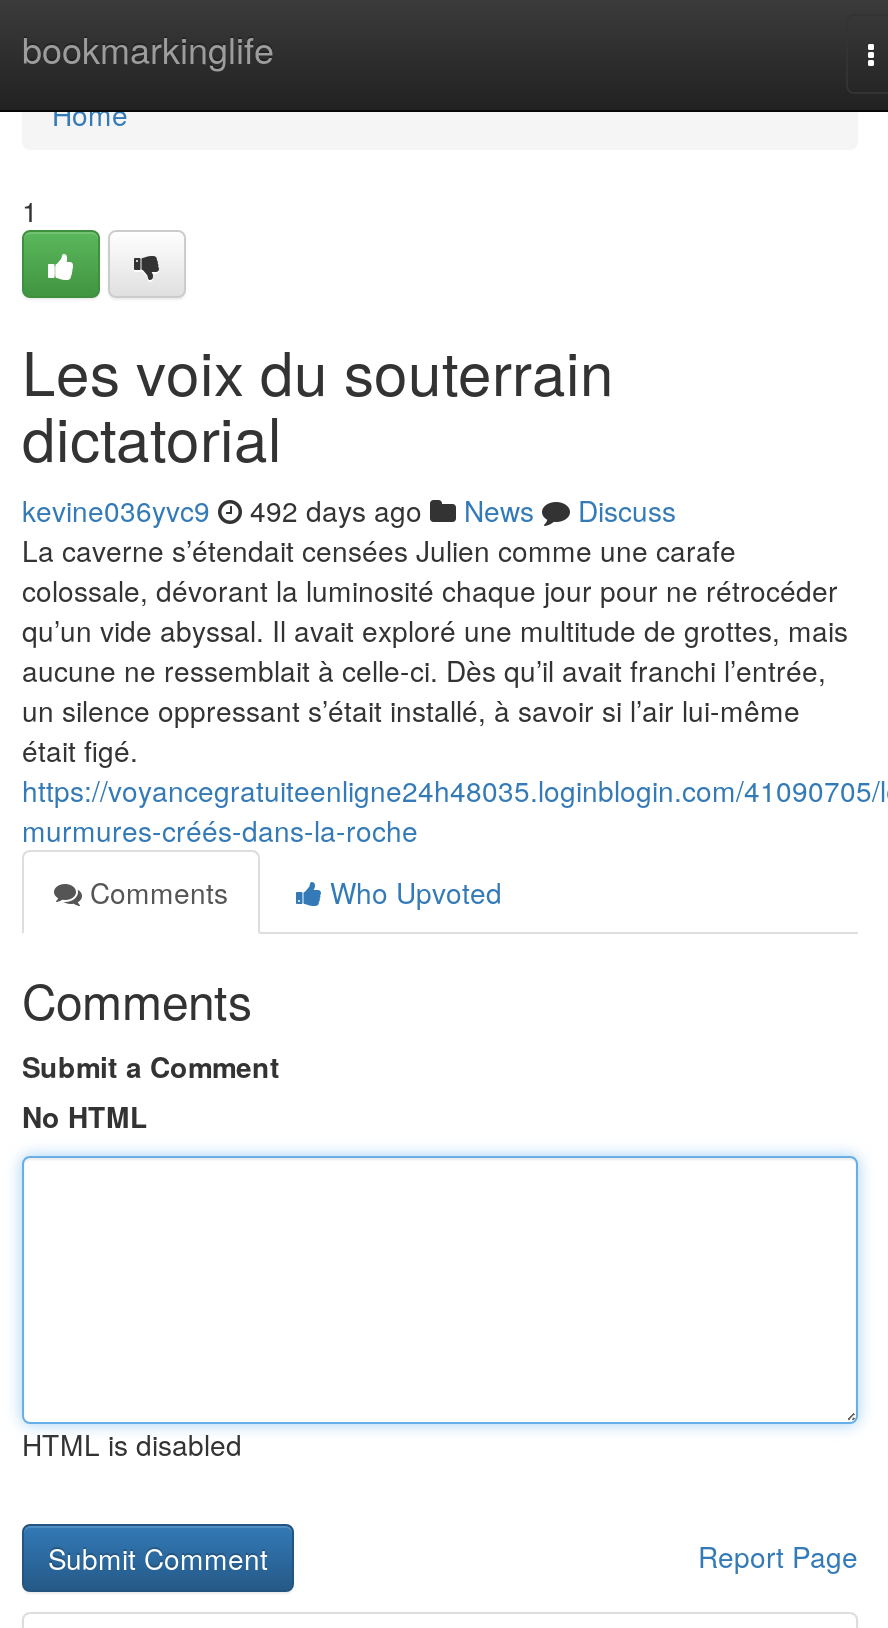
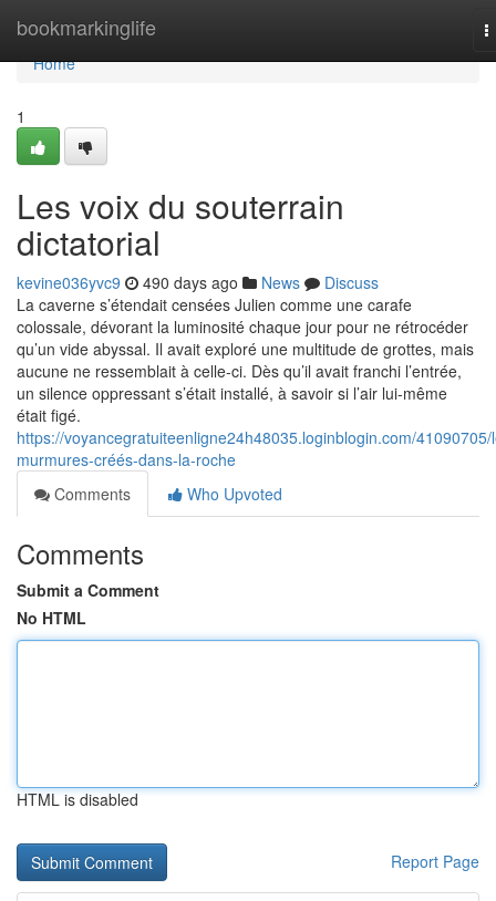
- kevine036yvc9 492 days ago News Discuss
+ kevine036yvc9 490 days ago News Discuss
